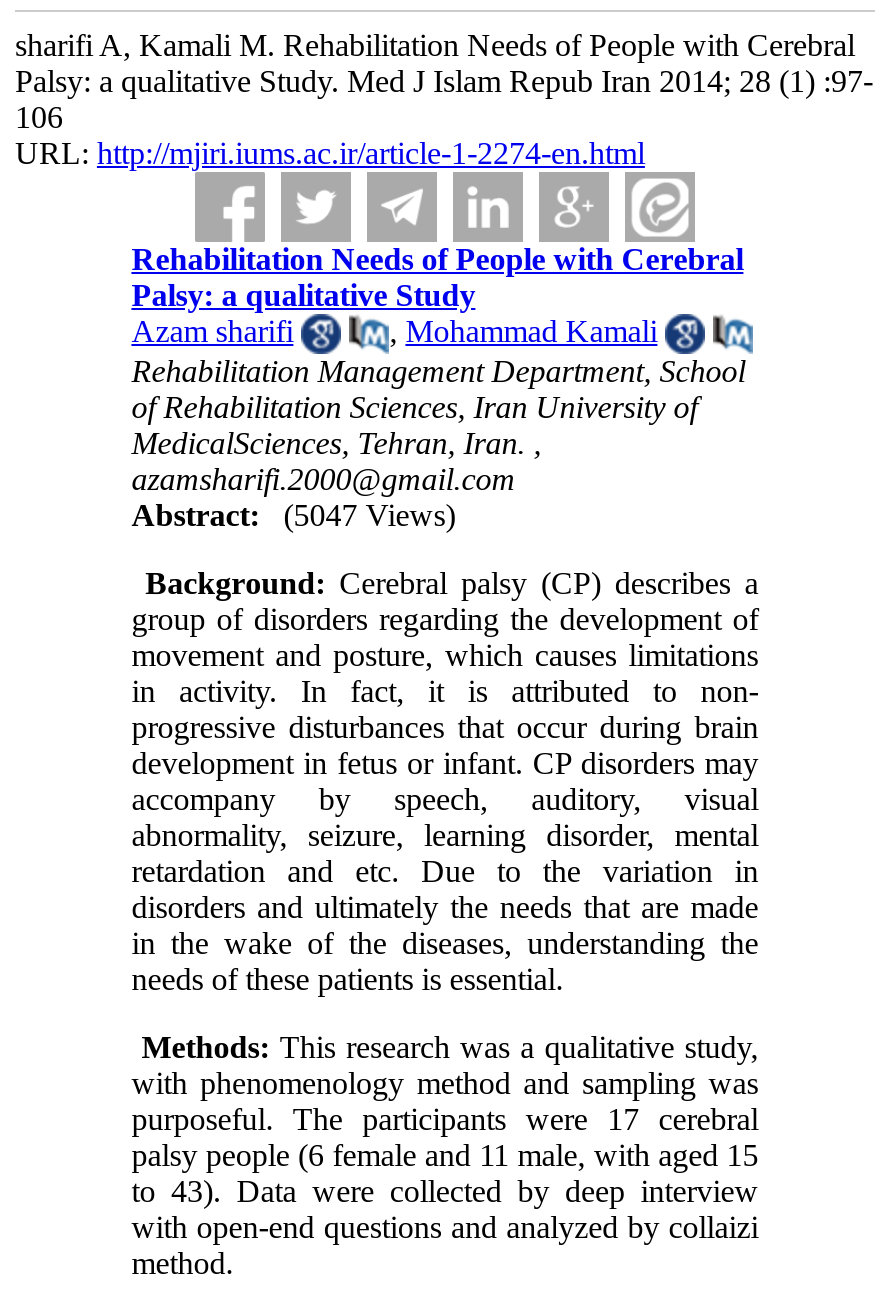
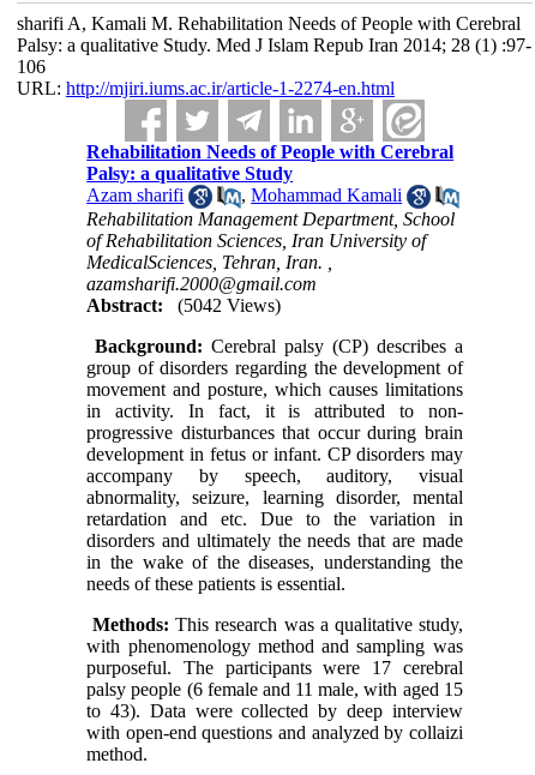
- Abstract: (5047 Views)
+ Abstract: (5042 Views)
